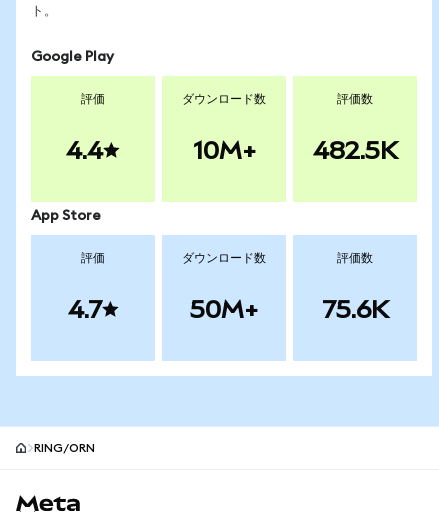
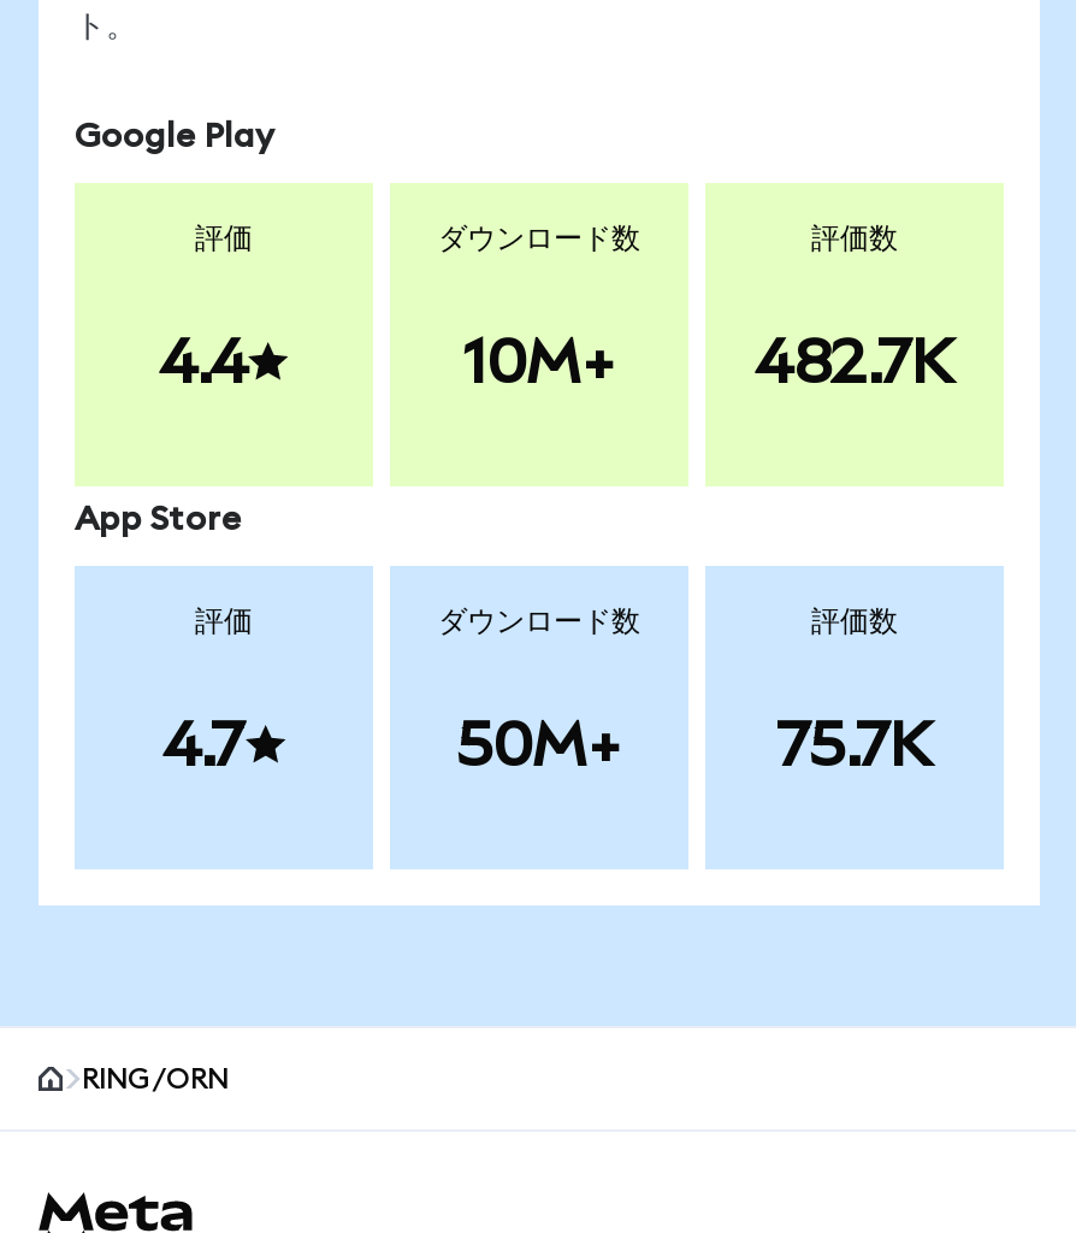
- 482.5K
+ 482.7K

- 75.6K
+ 75.7K
